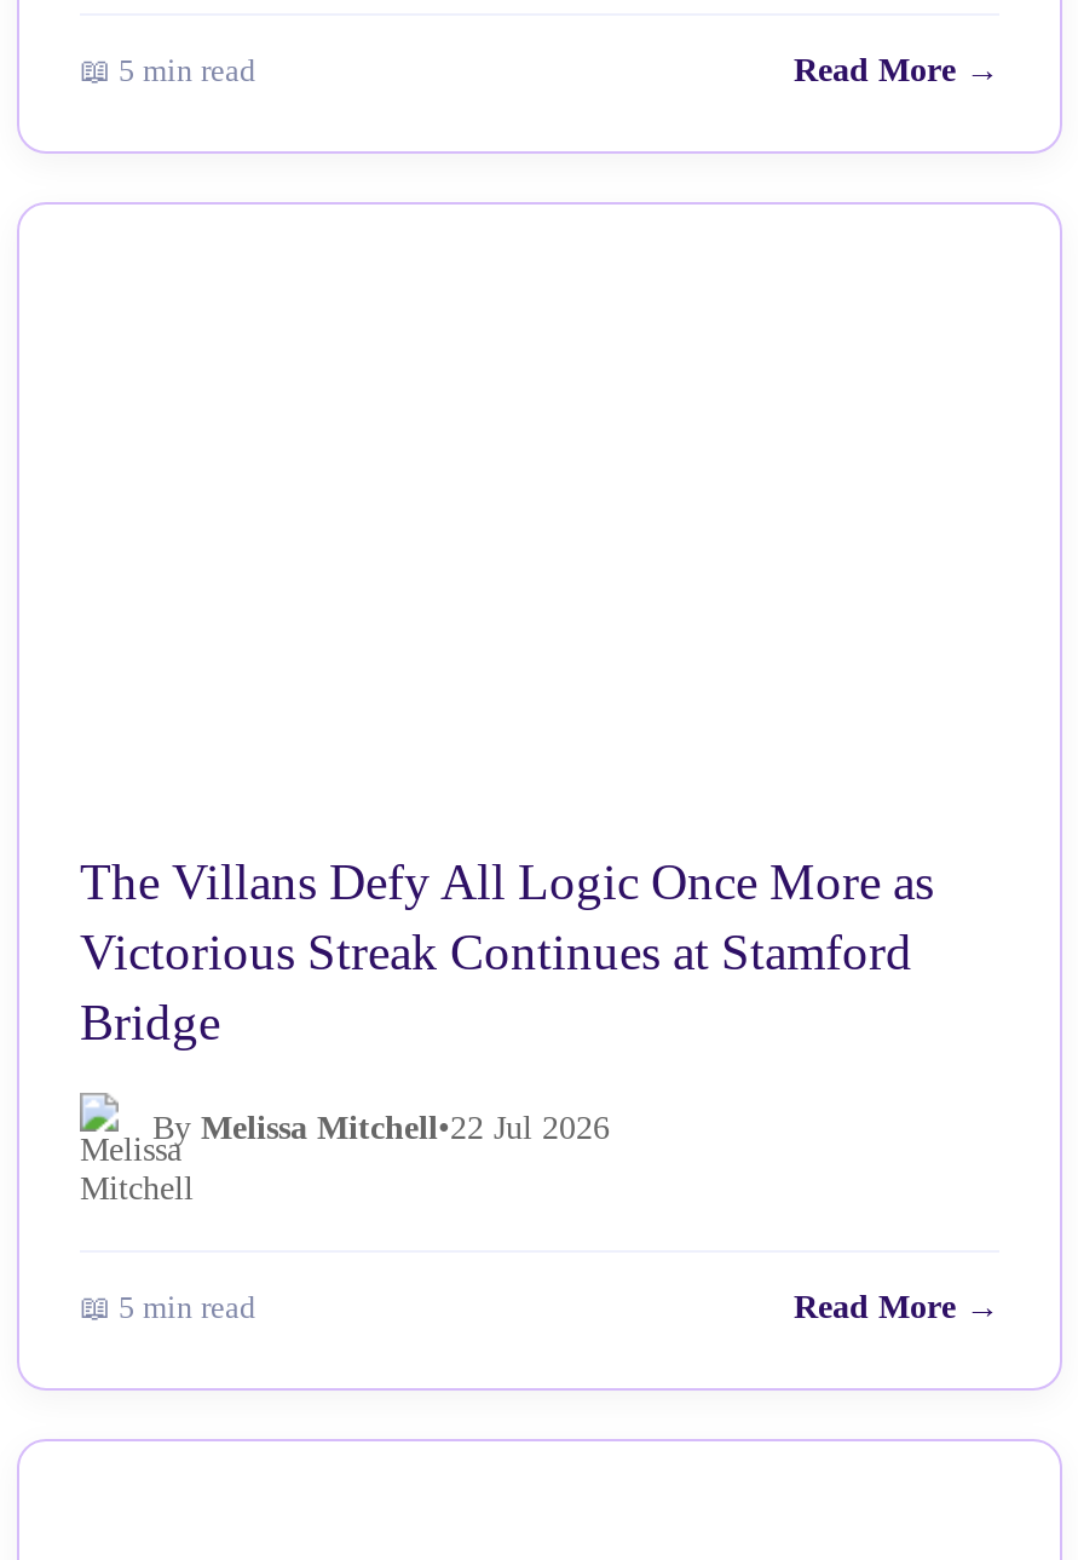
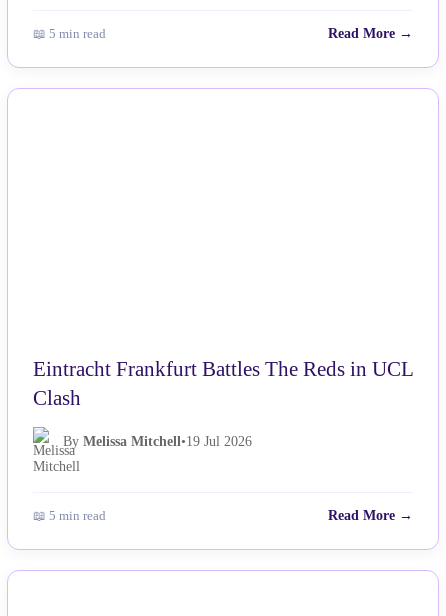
- The Villans Defy All Logic Once More as
- Victorious Streak Continues at Stamford
- Bridge
+ Eintracht Frankfurt Battles The Reds in UCL
+ Clash

- By Melissa Mitchell•22 Jul 2026
+ By Melissa Mitchell•19 Jul 2026
